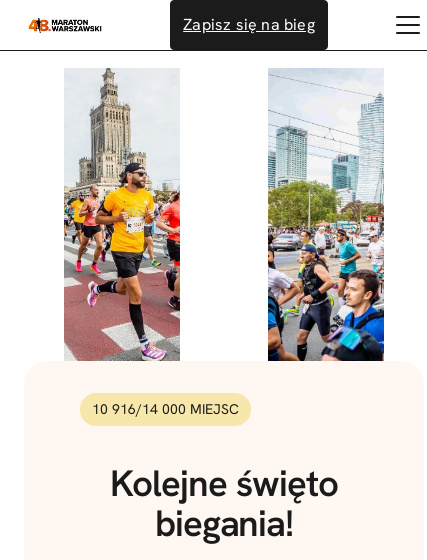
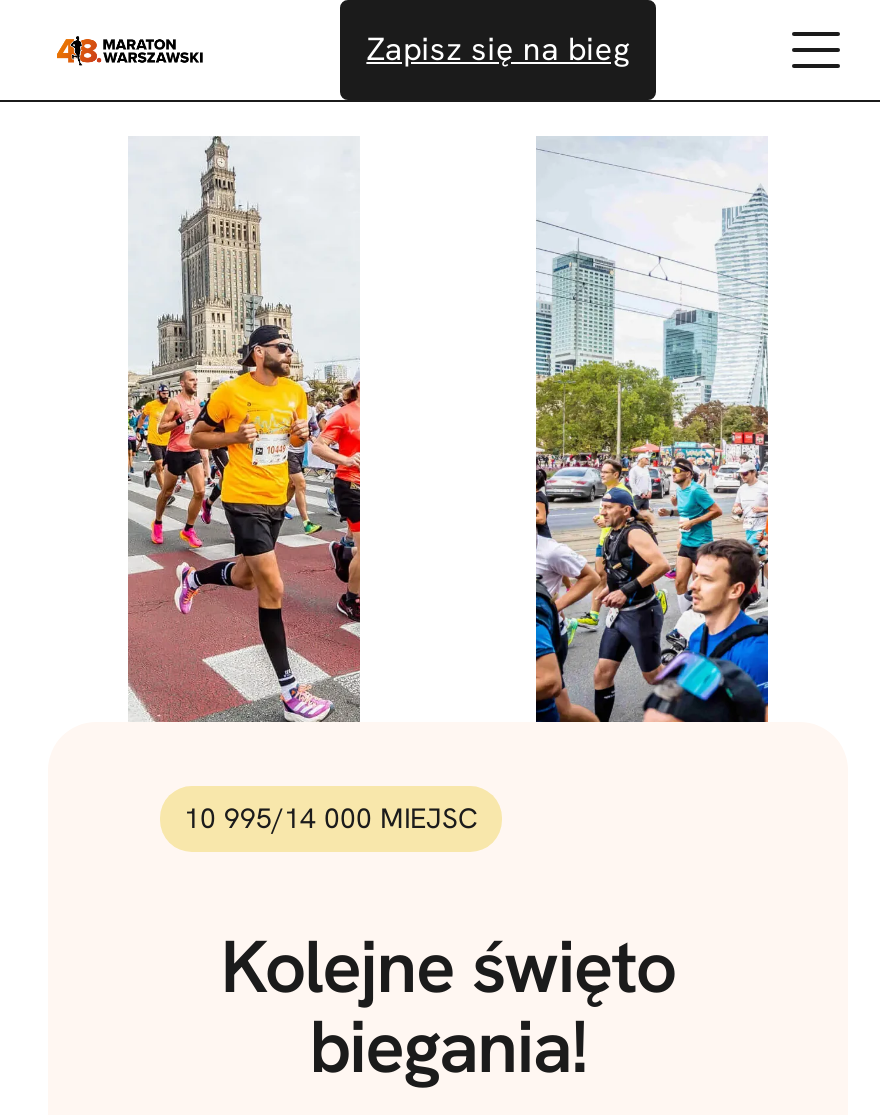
- 10 916/14 000 MIEJSC
+ 10 995/14 000 MIEJSC
